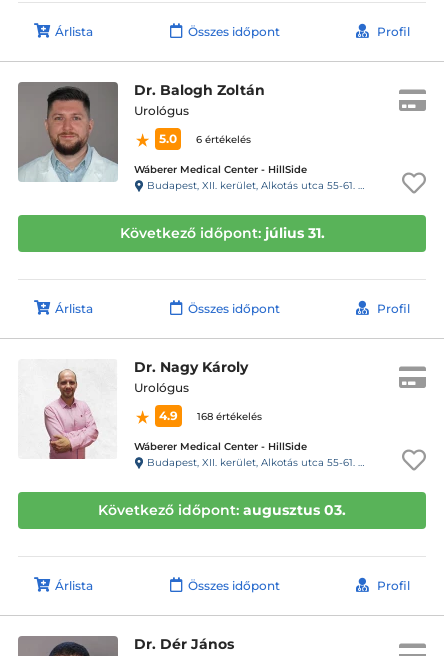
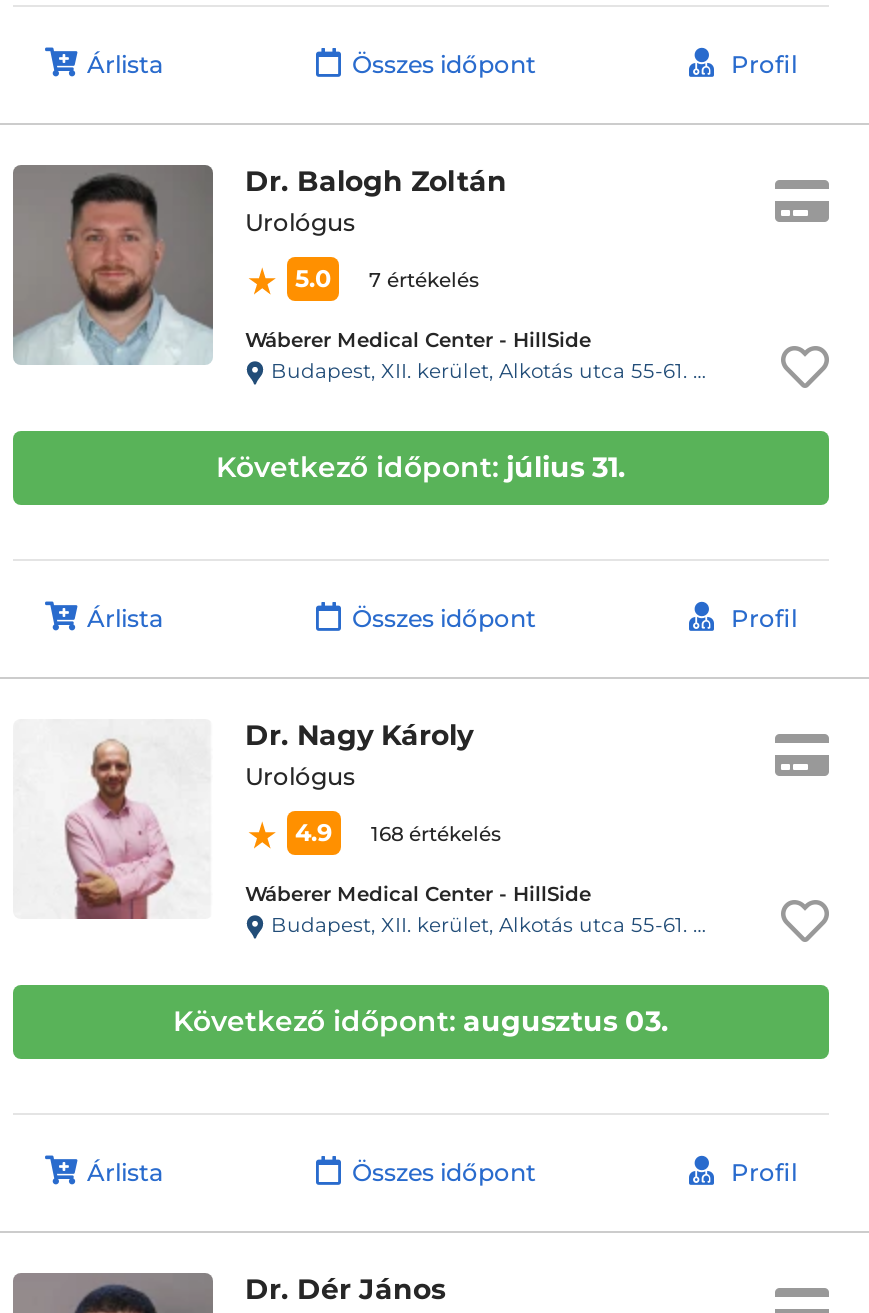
- 5.0 6 értékelés
+ 5.0 7 értékelés
